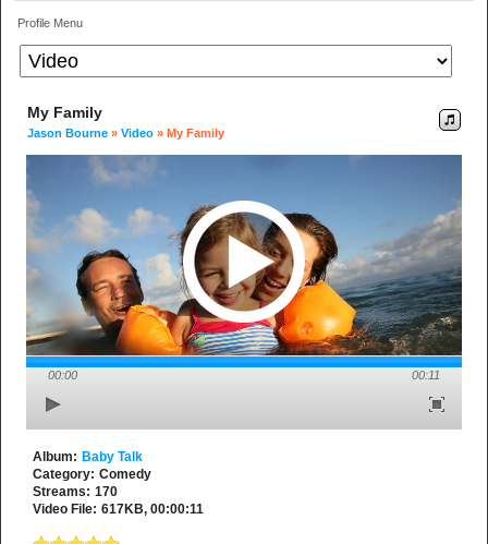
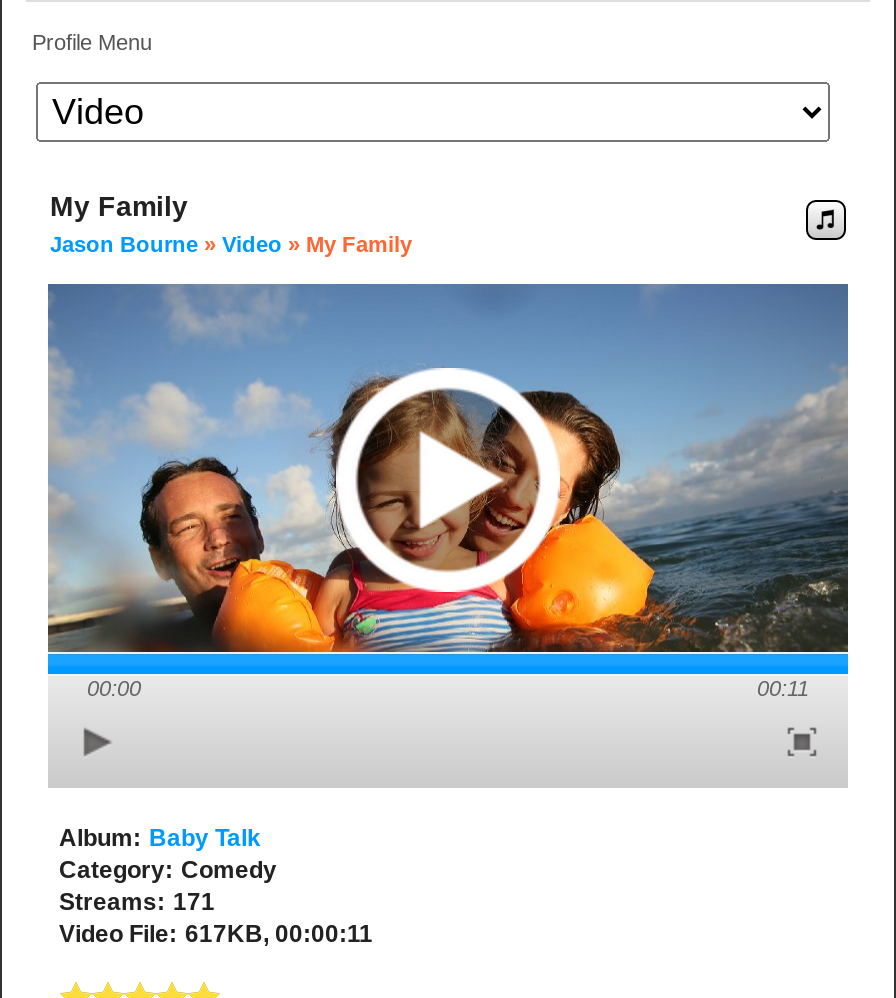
- Streams: 170
+ Streams: 171
